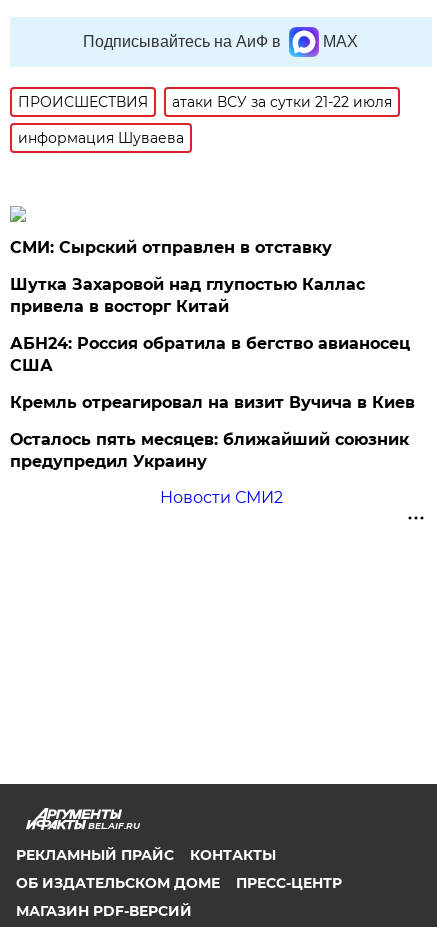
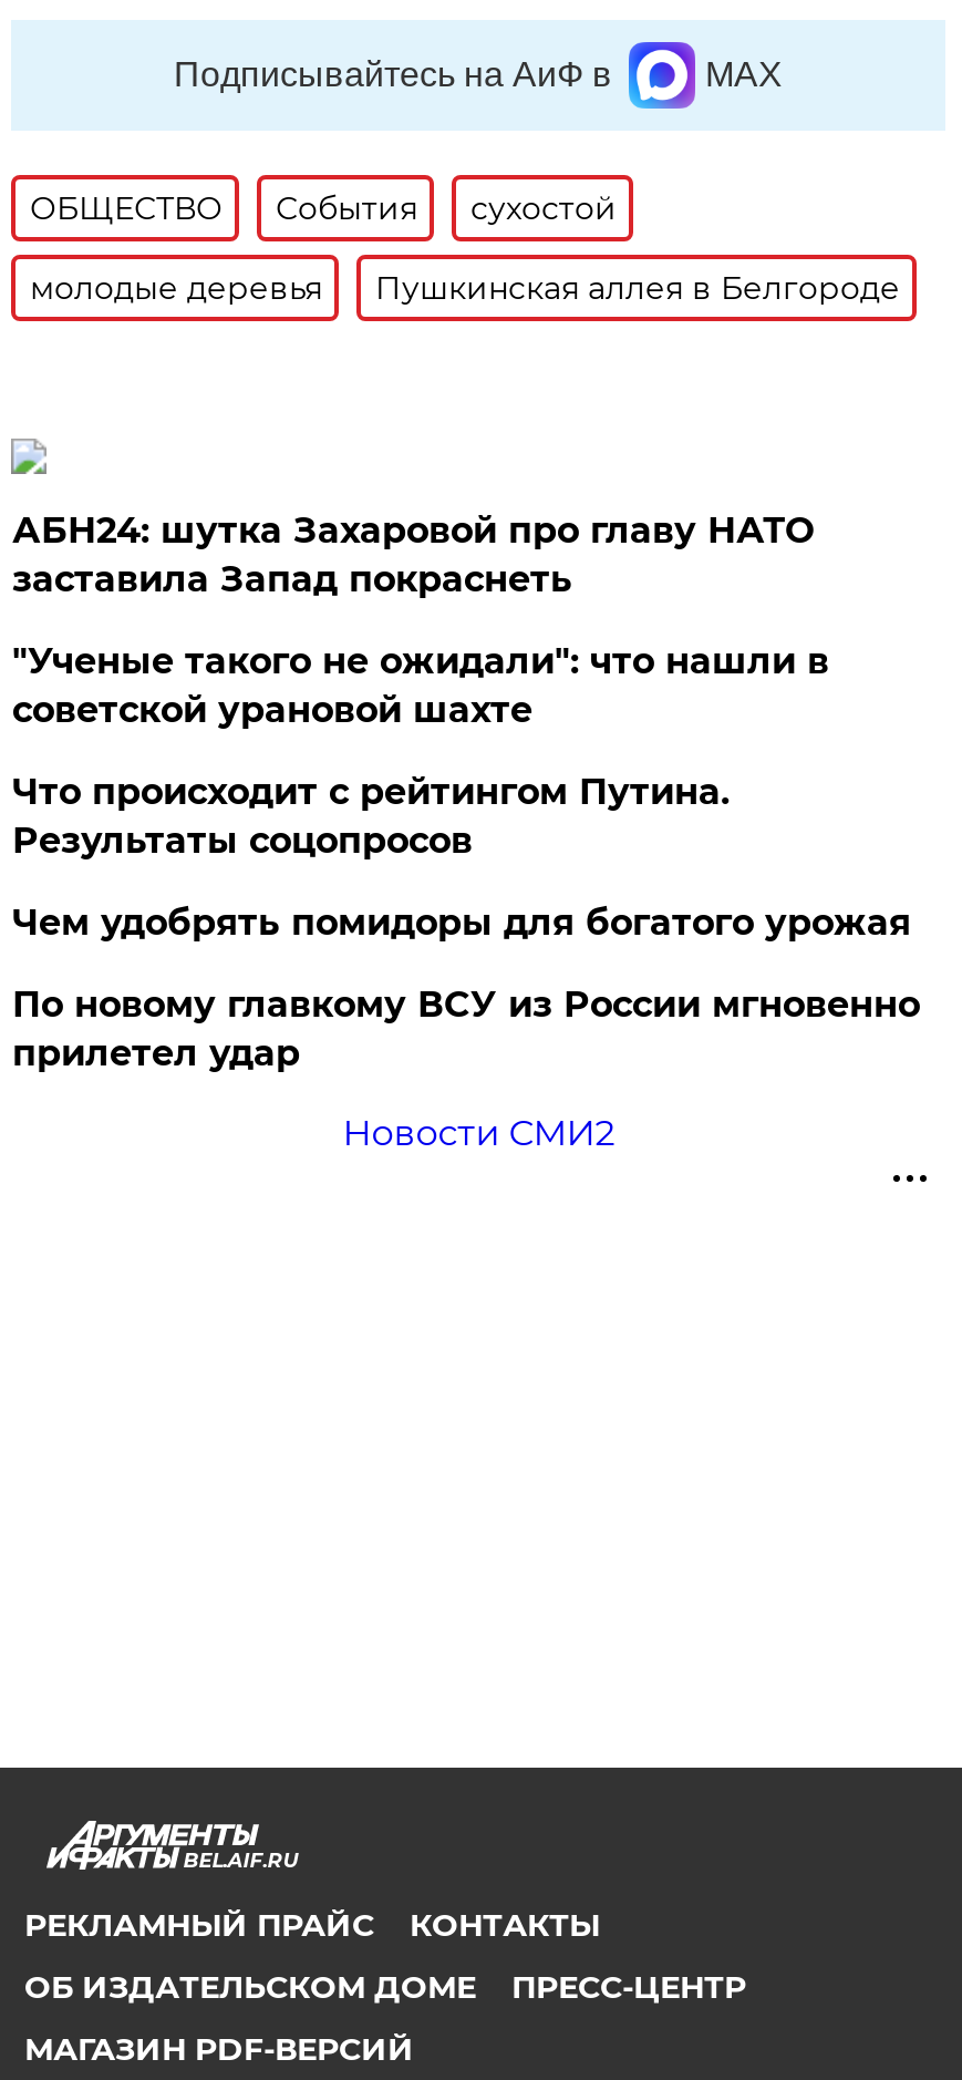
- ПРОИСШЕСТВИЯ
- атаки ВСУ за сутки 21-22 июля
+ ОБЩЕСТВО
+ События
+ сухостой

- информация Шуваева
+ молодые деревья
+ Пушкинская аллея в Белгороде

- СМИ: Сырский отправлен в отставку
+ АБН24: шутка Захаровой про главу НАТО
+ заставила Запад покраснеть

- Шутка Захаровой над глупостью Каллас
- привела в восторг Китай
+ "Ученые такого не ожидали": что нашли в
+ советской урановой шахте

- АБН24: Россия обратила в бегство авианосец
- США
+ Что происходит с рейтингом Путина.
+ Результаты соцопросов

- Кремль отреагировал на визит Вучича в Киев
+ Чем удобрять помидоры для богатого урожая

- Осталось пять месяцев: ближайший союзник
- предупредил Украину
+ По новому главкому ВСУ из России мгновенно
+ прилетел удар
